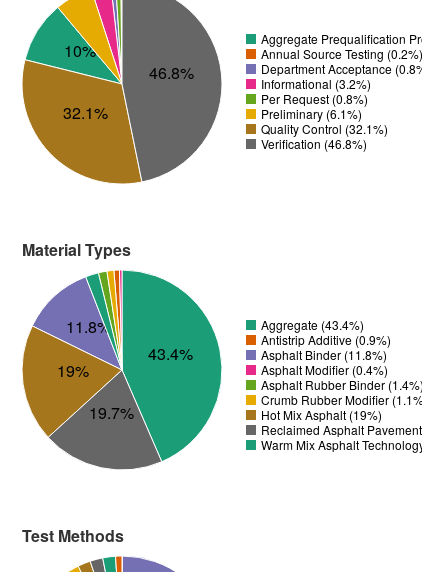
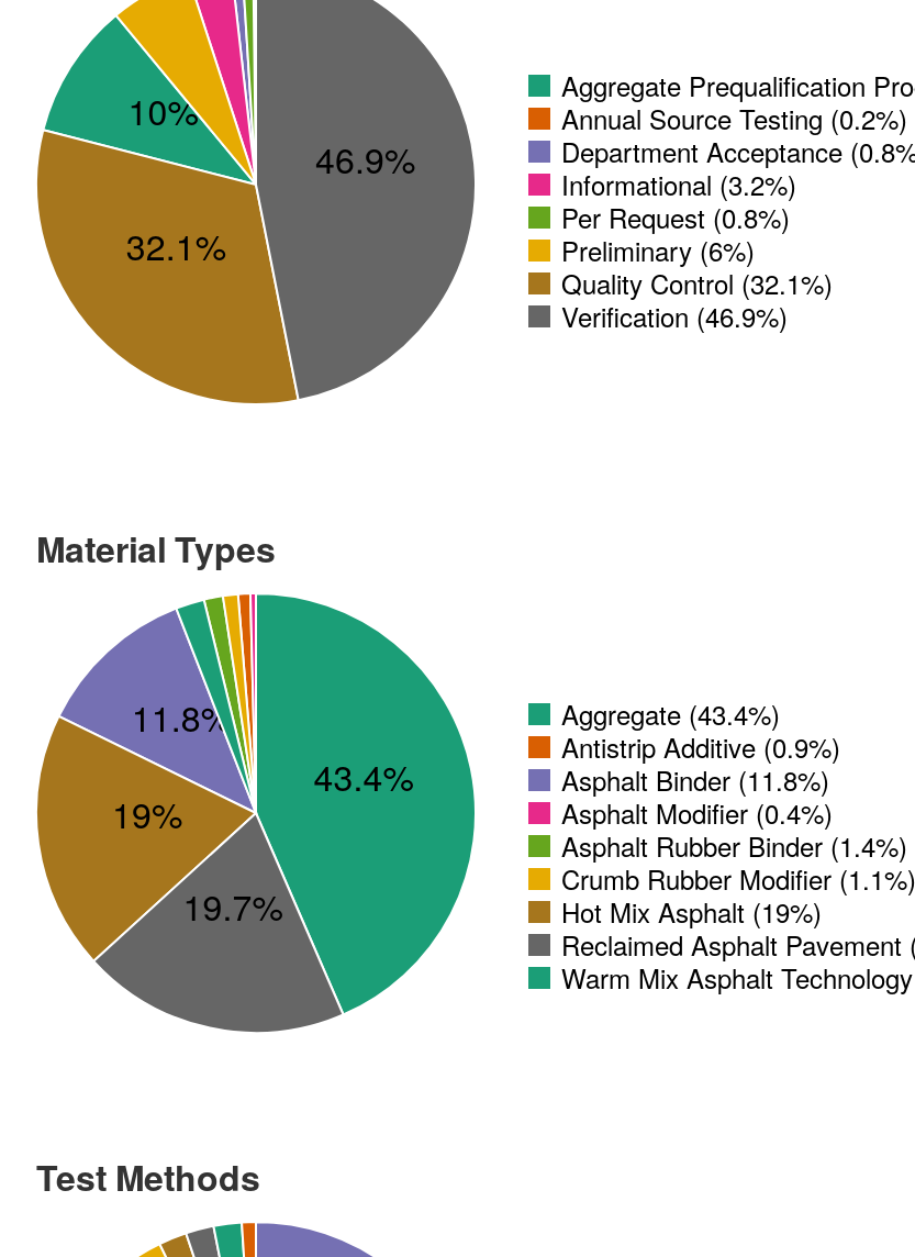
- 46.8%
+ 46.9%

- Preliminary (6.1%)
+ Preliminary (6%)

- Verification (46.8%)
+ Verification (46.9%)
